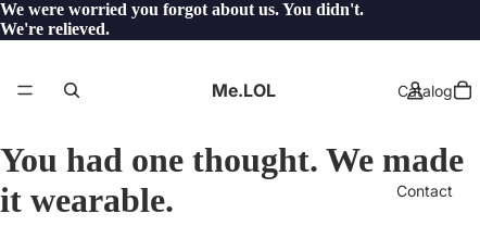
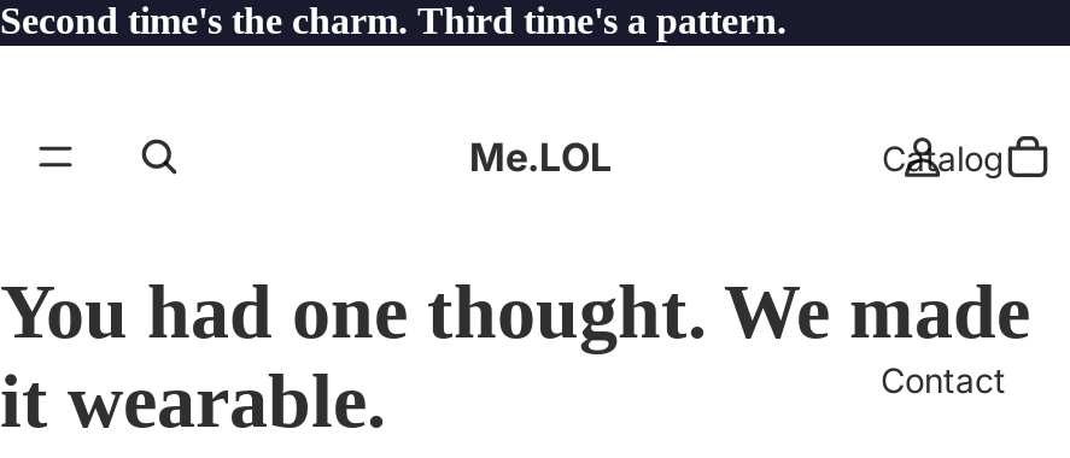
- We were worried you forgot about us. You didn't.
- We're relieved.
+ Second time's the charm. Third time's a pattern.
